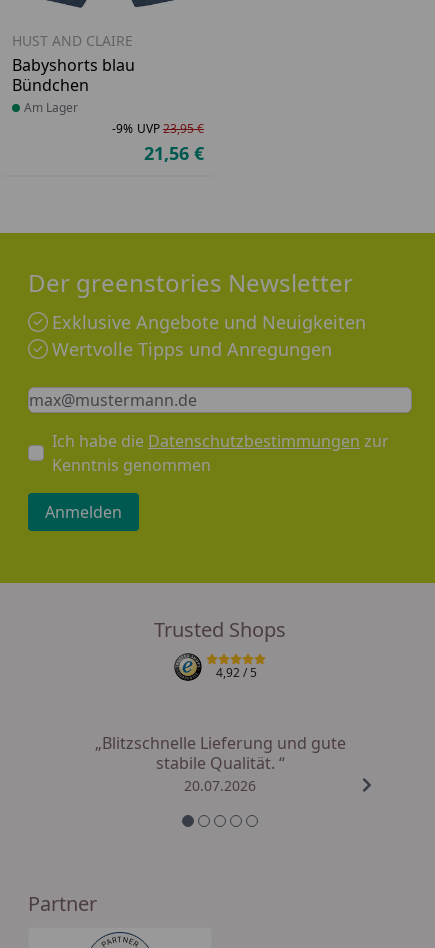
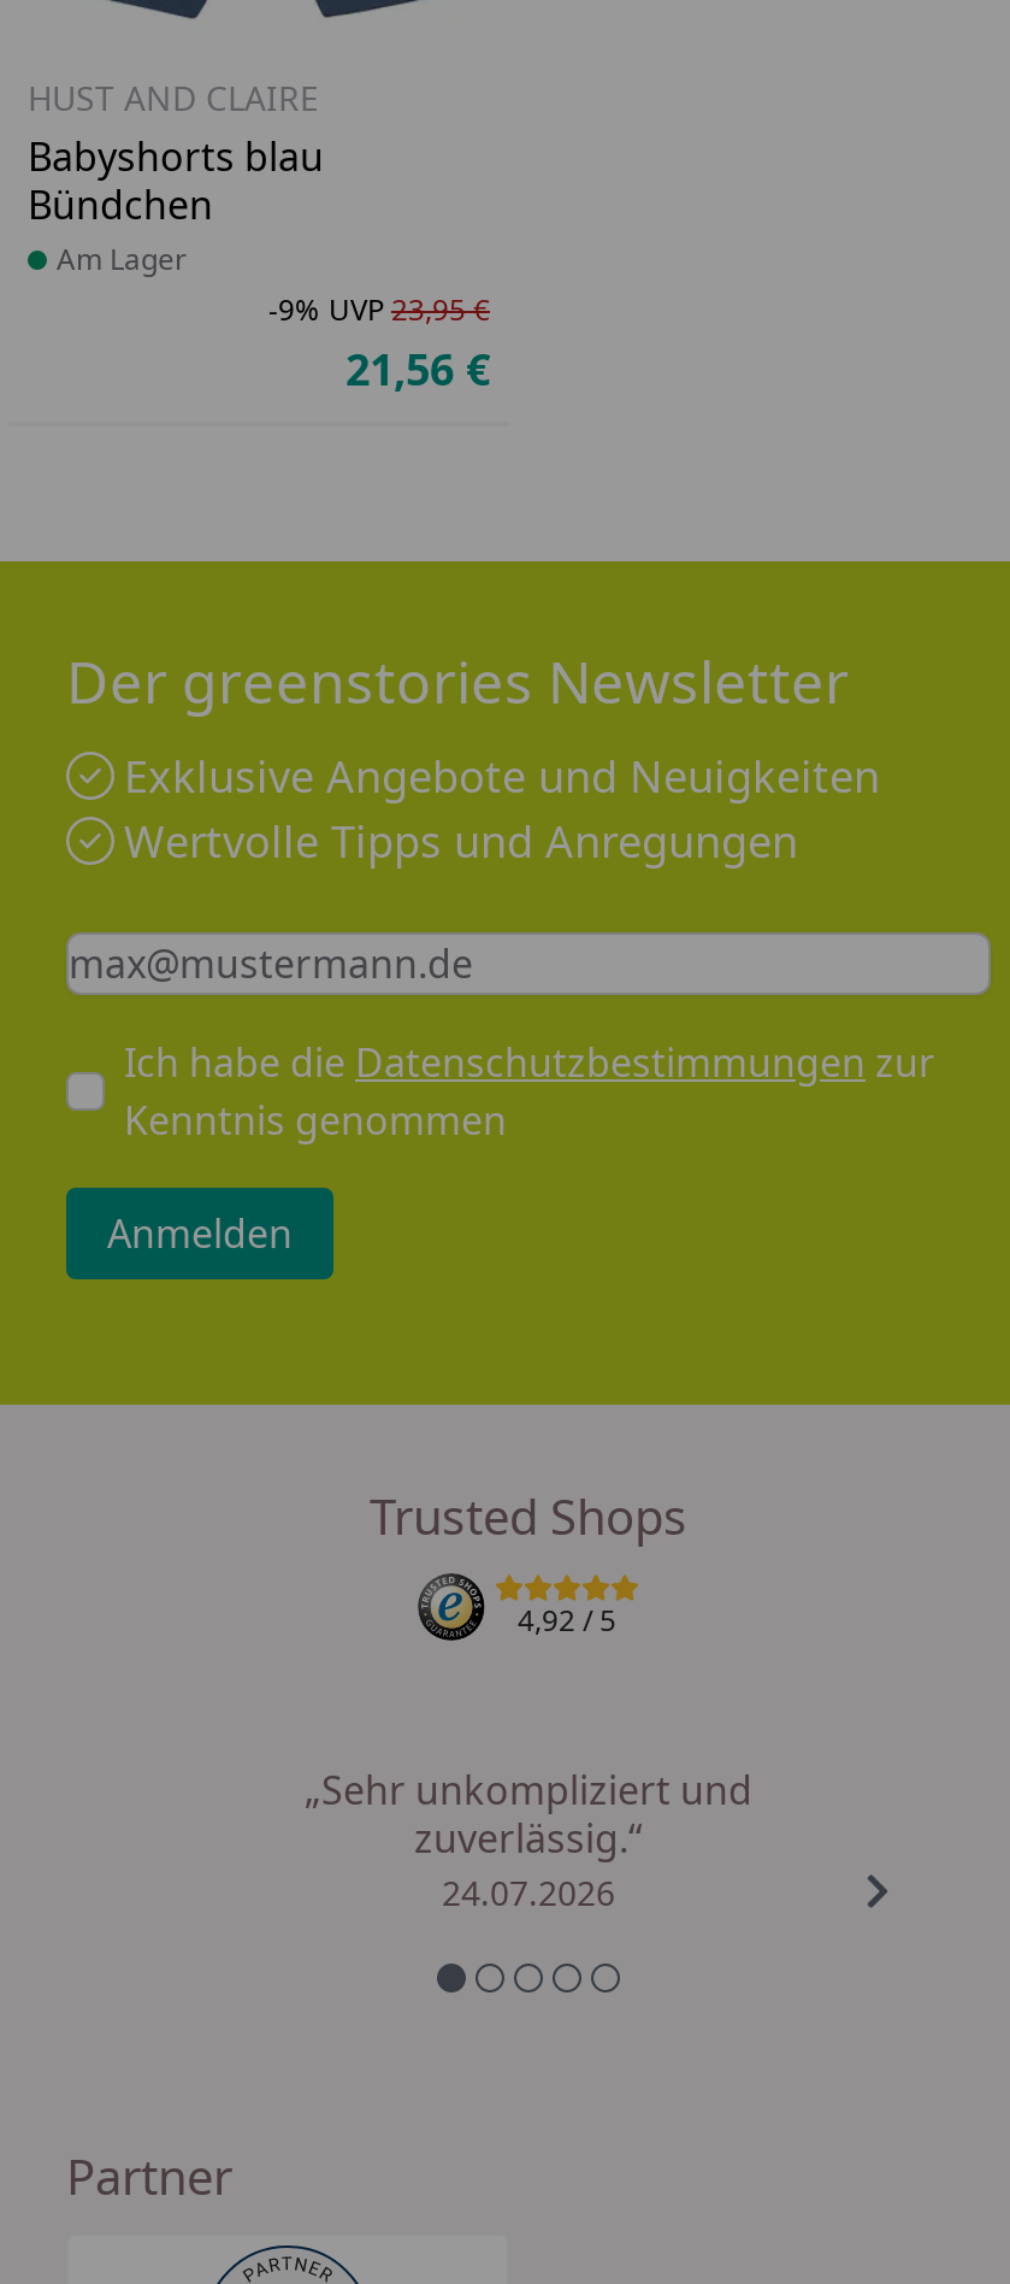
- „Blitzschnelle Lieferung und gute
- stabile Qualität. “
- 20.07.2026
+ „Sehr unkompliziert und
+ zuverlässig.“
+ 24.07.2026
